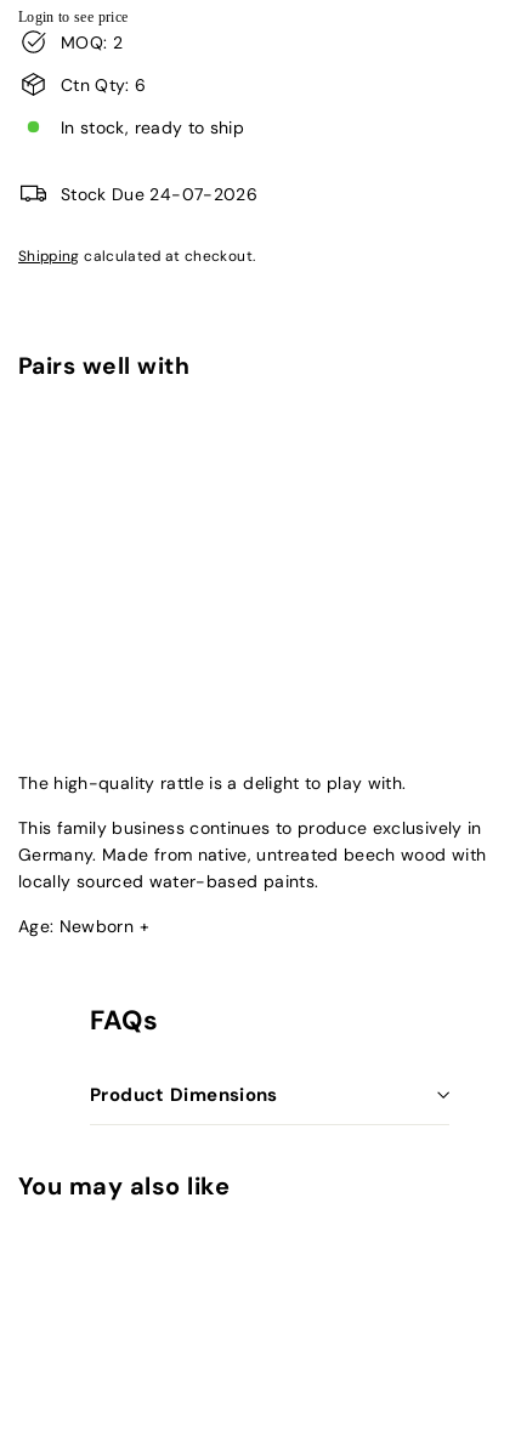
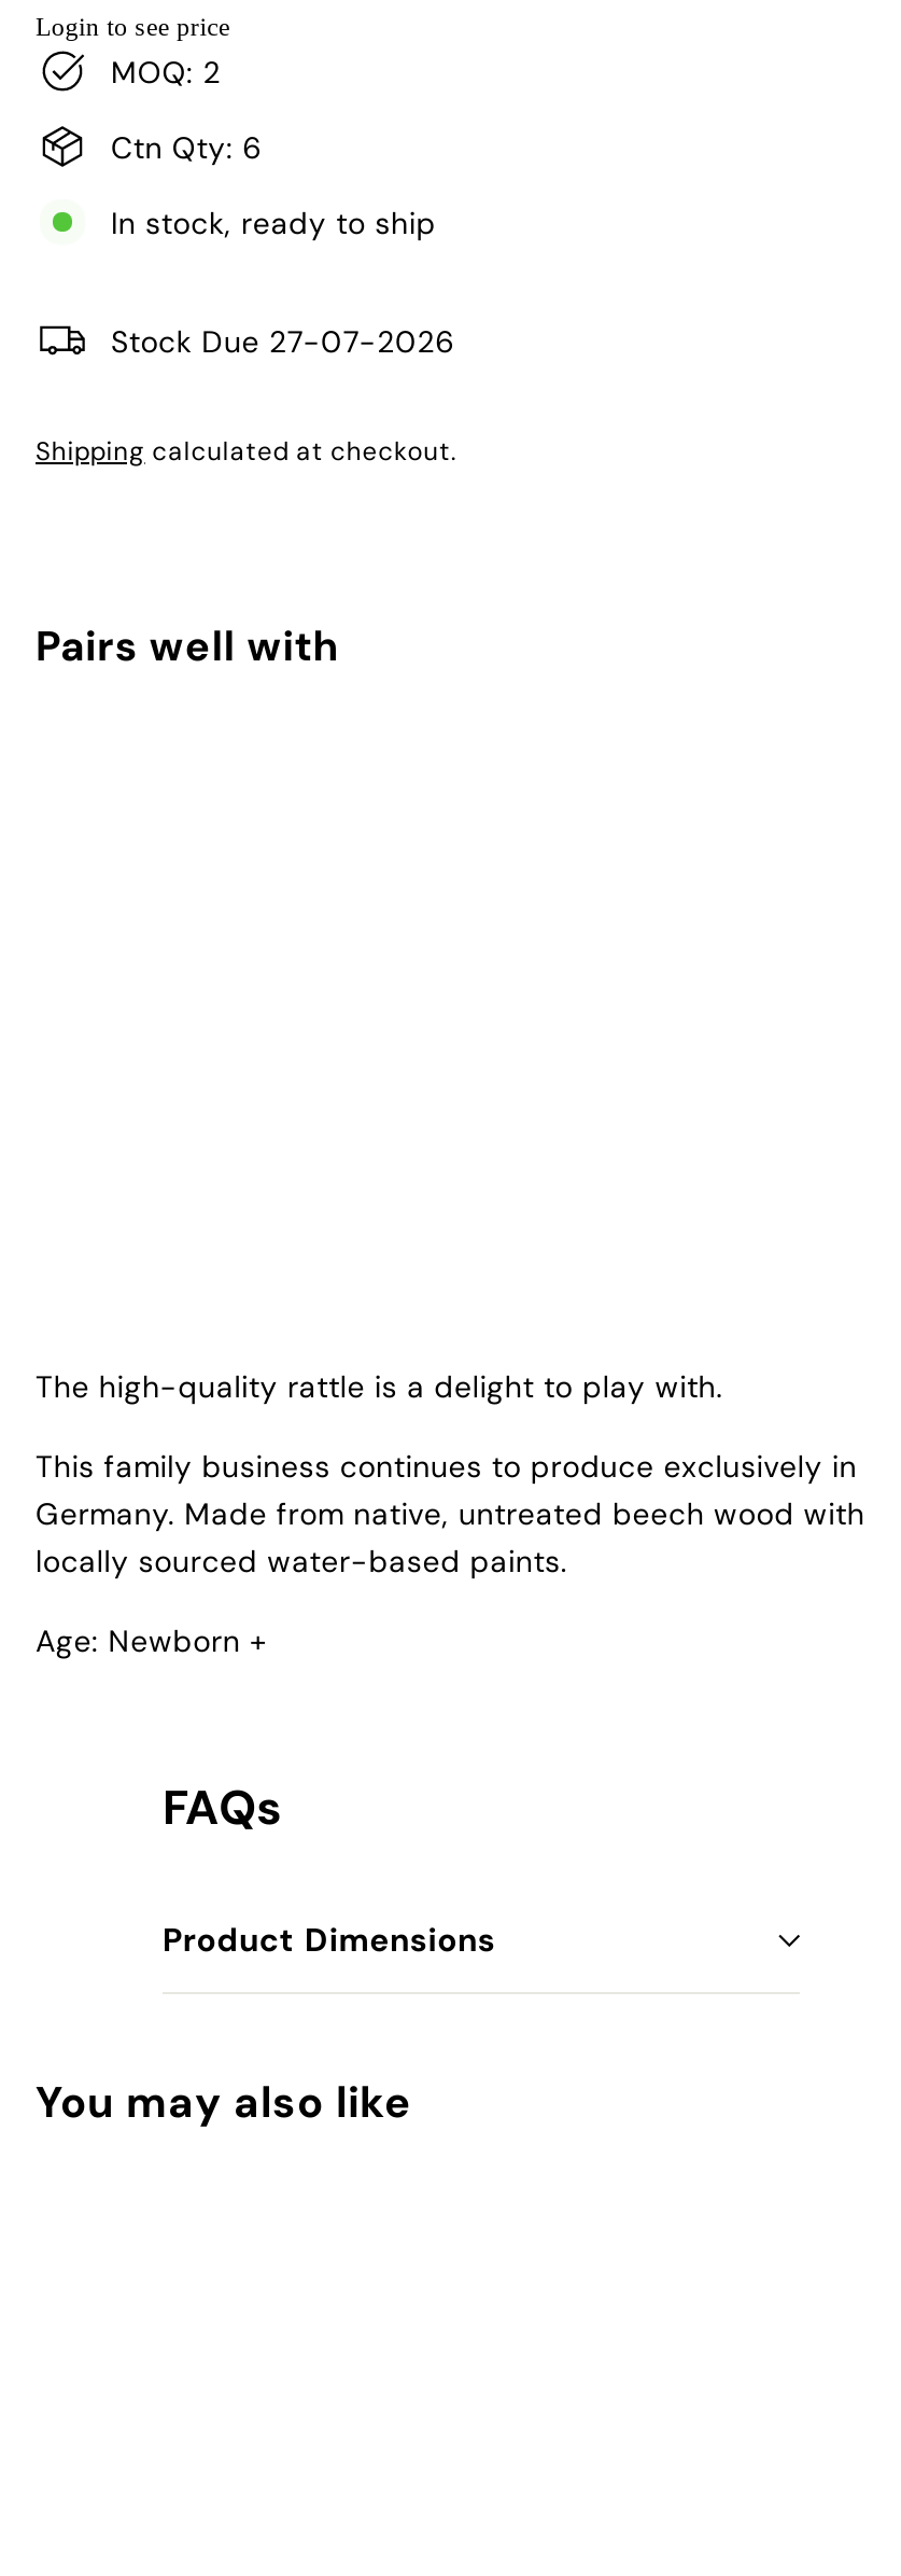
- Stock Due 24-07-2026
+ Stock Due 27-07-2026
